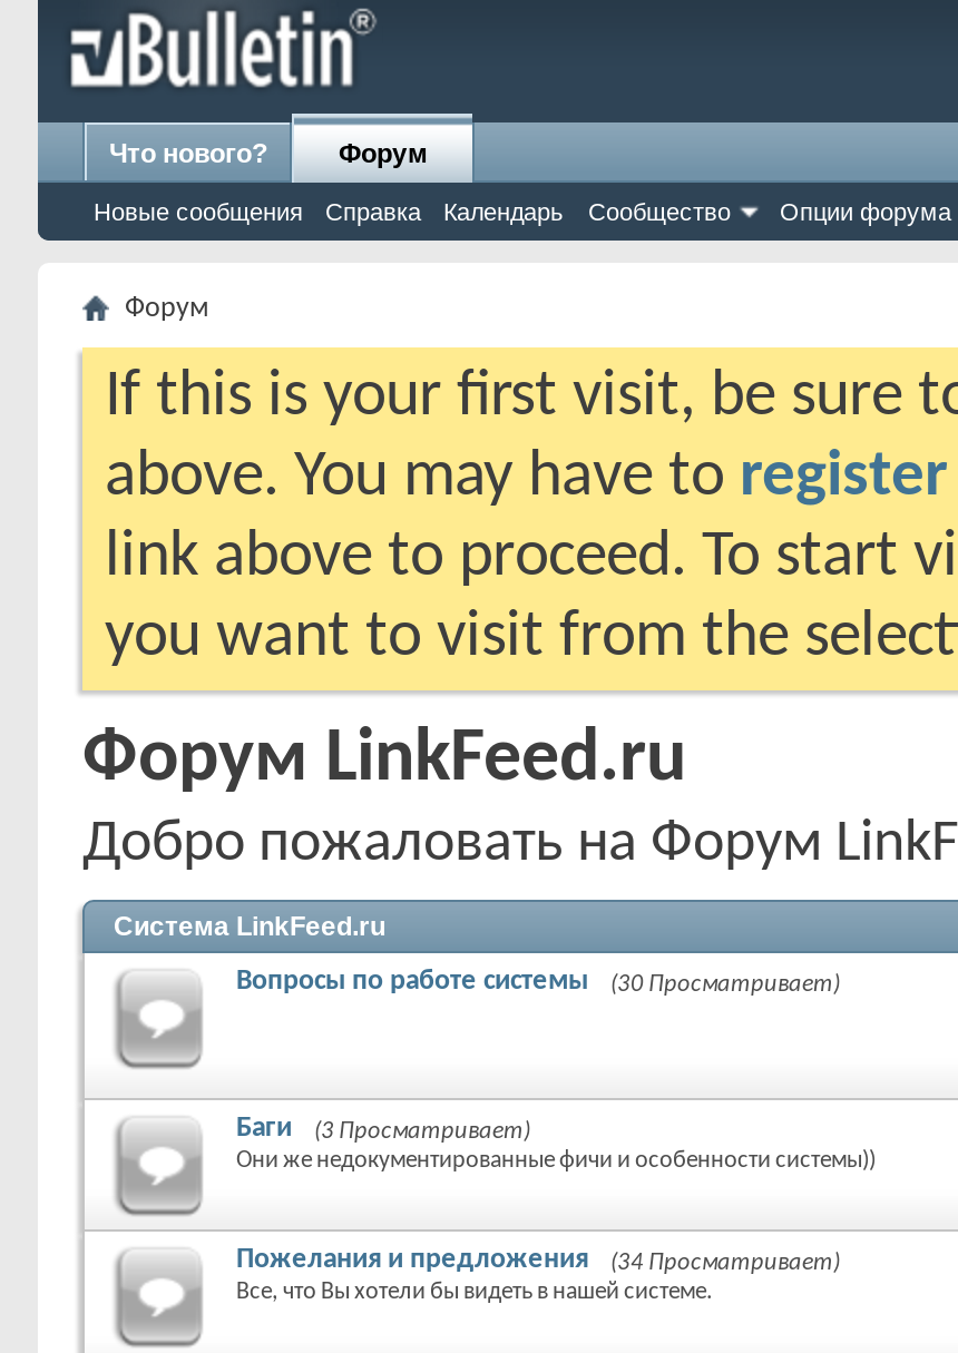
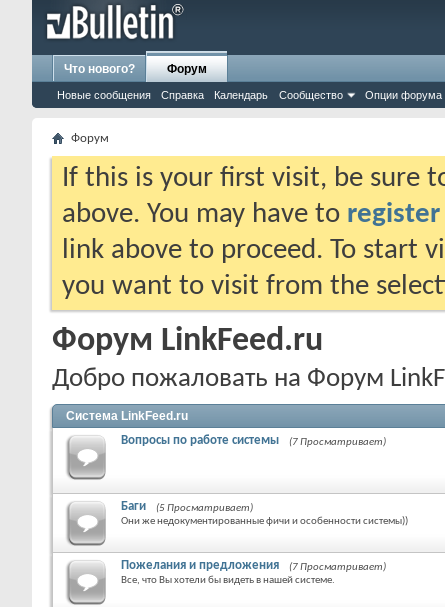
- (30 Просматривает)
+ (7 Просматривает)

- (3 Просматривает)
+ (5 Просматривает)

- (34 Просматривает)
+ (7 Просматривает)
